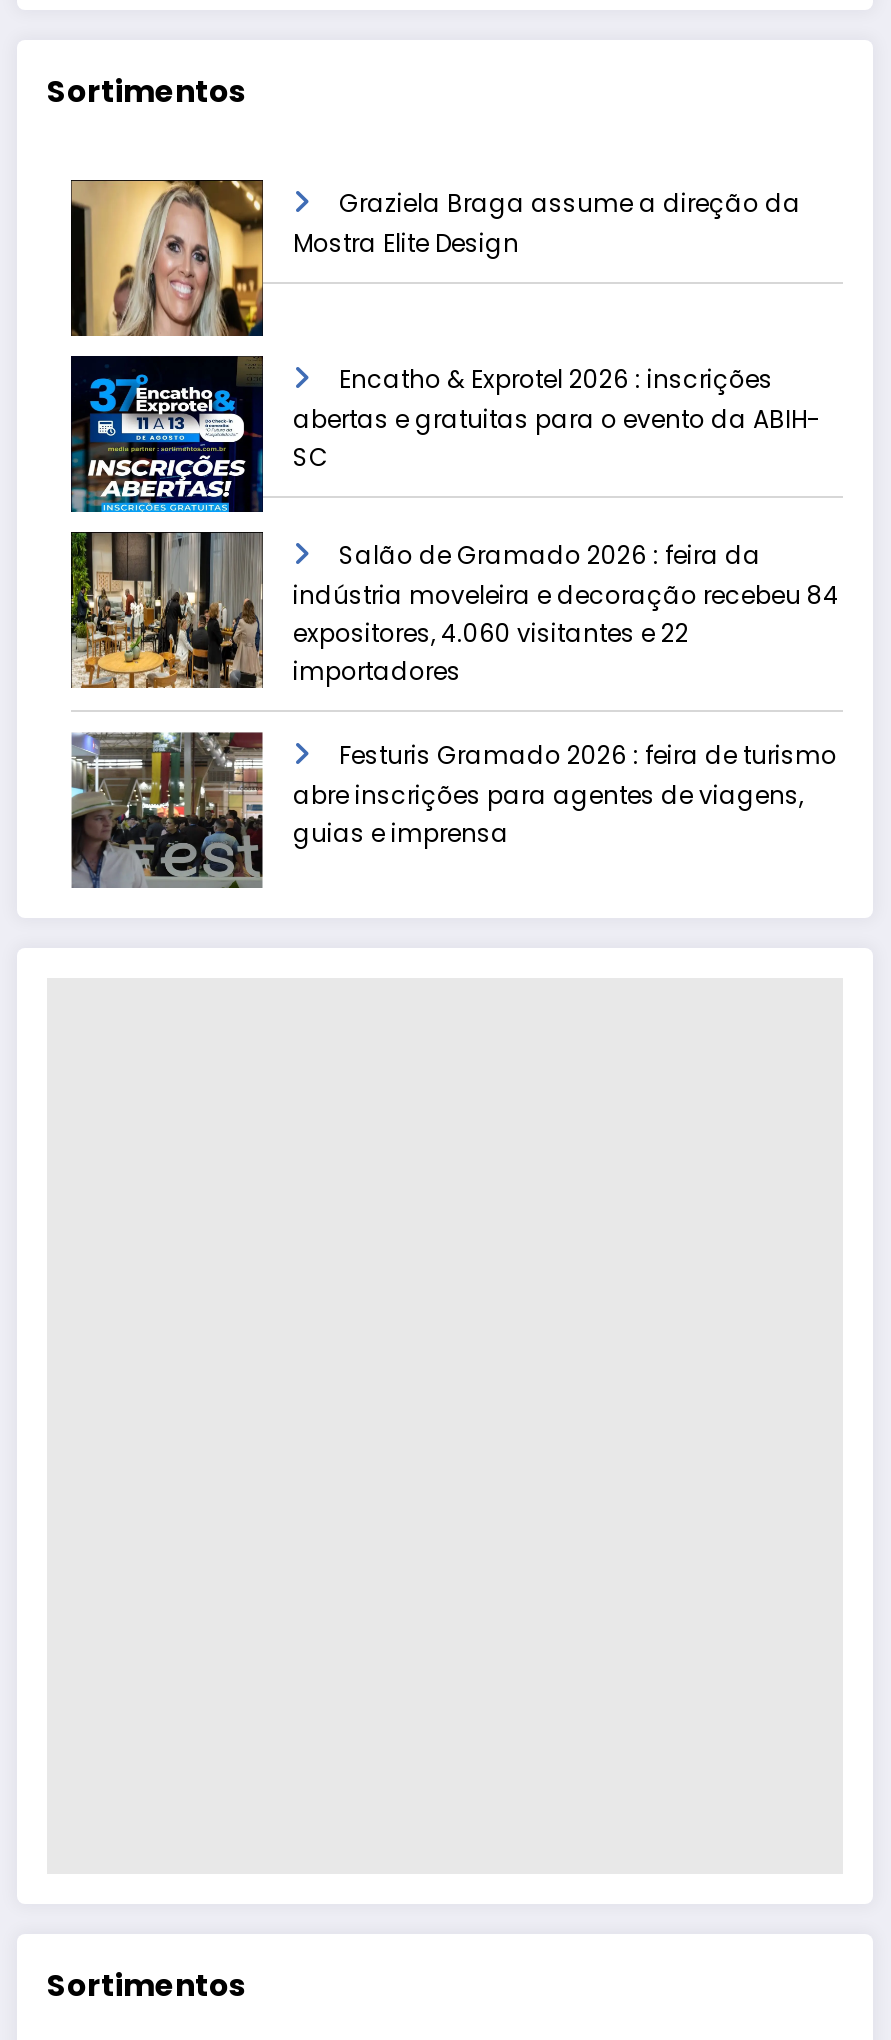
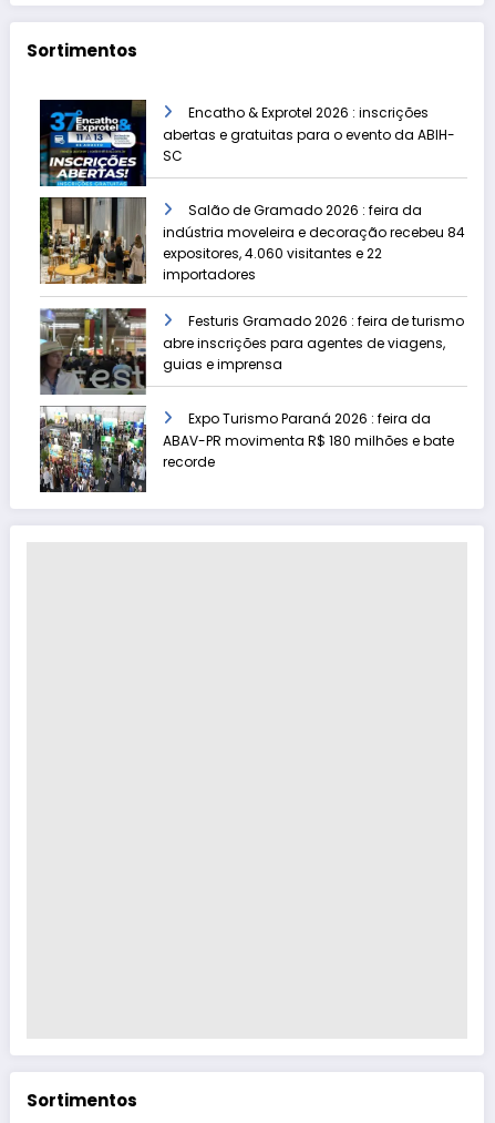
- [image]
- Graziela Braga assume a direção da
- Mostra Elite Design

moved up: [image] | Encatho & Exprotel 2026 : inscrições | abertas e gratuitas para o evento da ABIH- | ... | abre inscrições para agentes de viagens, | guias e imprensa

+ [image]
+ Expo Turismo Paraná 2026 : feira da
+ ABAV-PR movimenta R$ 180 milhões e bate
+ recorde
